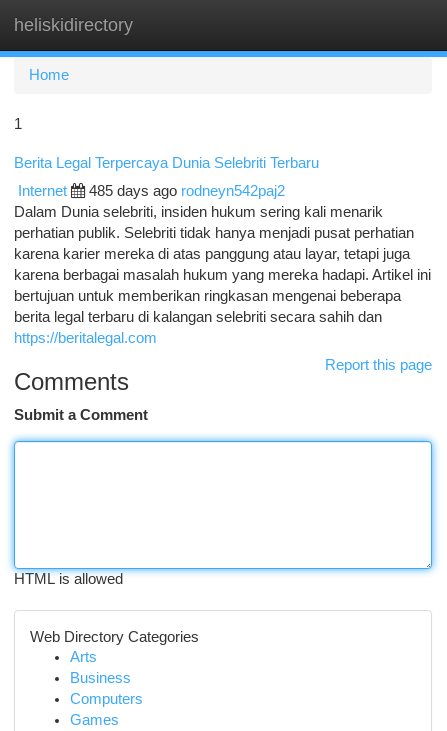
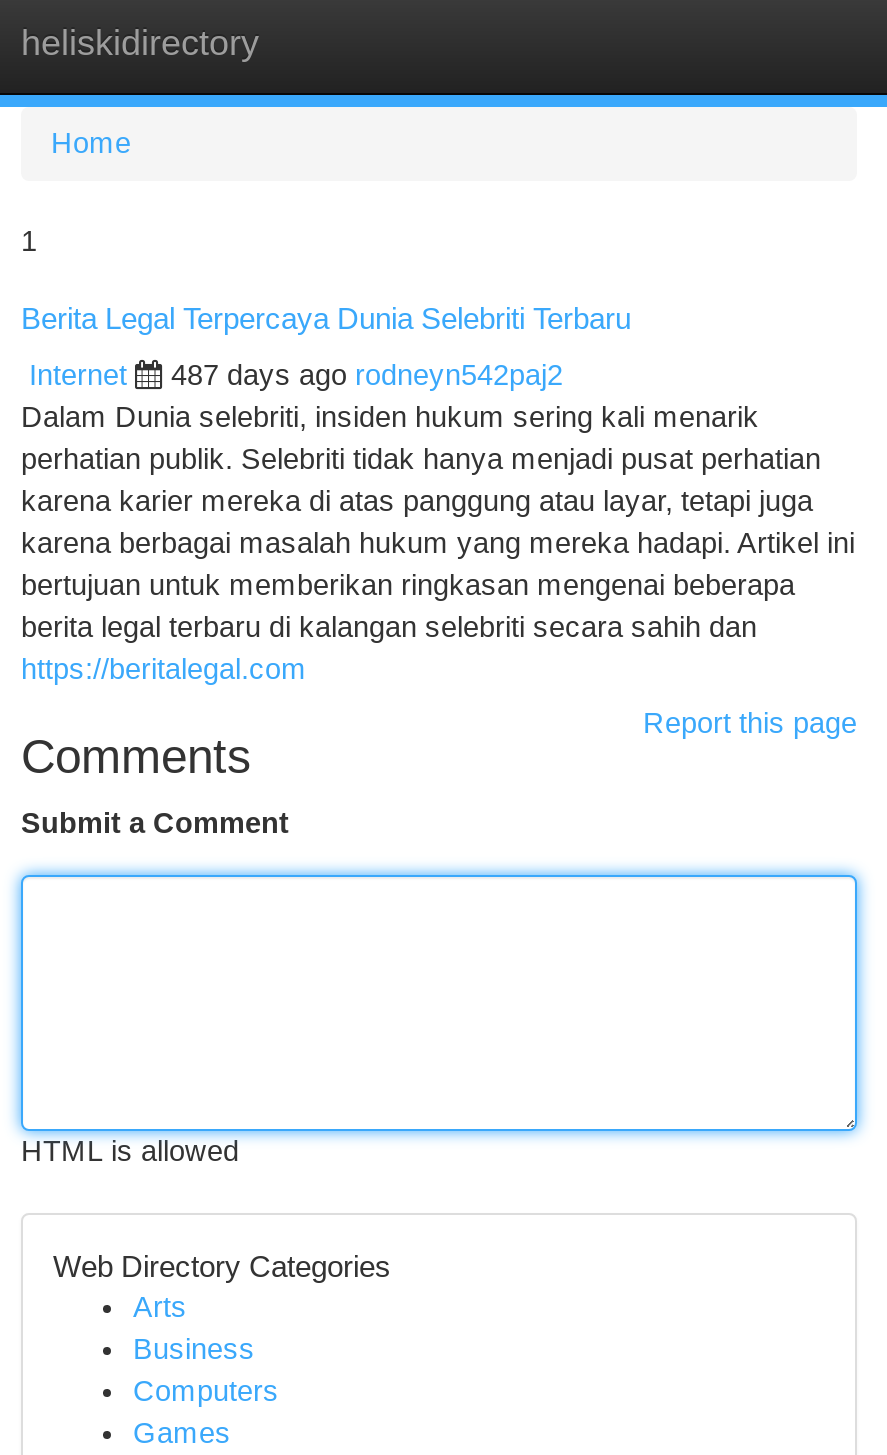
- 485 days ago rodneyn542paj2
+ 487 days ago rodneyn542paj2
